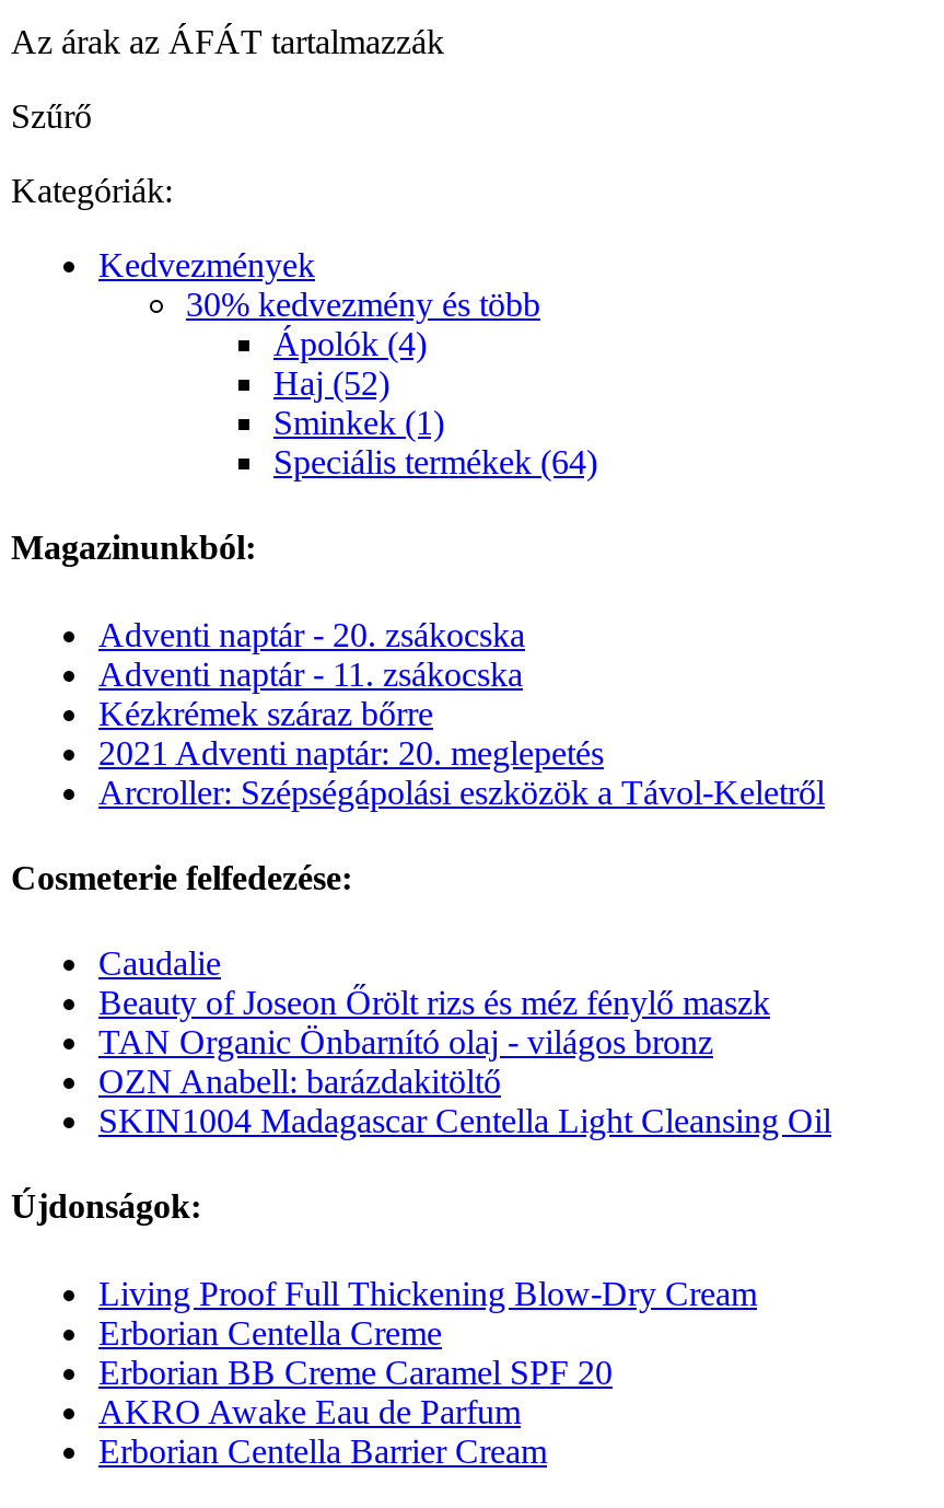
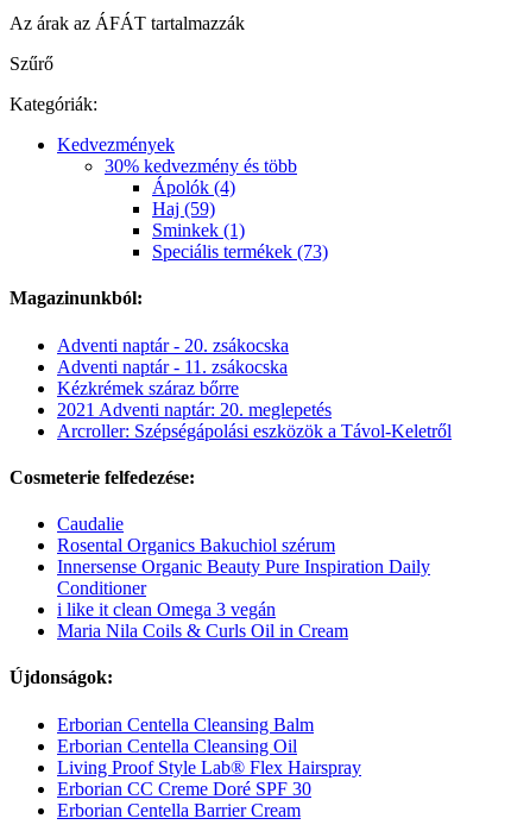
- Haj (52)
+ Haj (59)

- Speciális termékek (64)
+ Speciális termékek (73)

- Beauty of Joseon Őrölt rizs és méz fénylő maszk
- TAN Organic Önbarnító olaj - világos bronz
- OZN Anabell: barázdakitöltő
- SKIN1004 Madagascar Centella Light Cleansing Oil
+ Rosental Organics Bakuchiol szérum
+ Innersense Organic Beauty Pure Inspiration Daily
+ Conditioner
+ i like it clean Omega 3 vegán
+ Maria Nila Coils & Curls Oil in Cream

- Living Proof Full Thickening Blow-Dry Cream
- Erborian Centella Creme
- Erborian BB Creme Caramel SPF 20
- AKRO Awake Eau de Parfum
+ Erborian Centella Cleansing Balm
+ Erborian Centella Cleansing Oil
+ Living Proof Style Lab® Flex Hairspray
+ Erborian CC Creme Doré SPF 30
